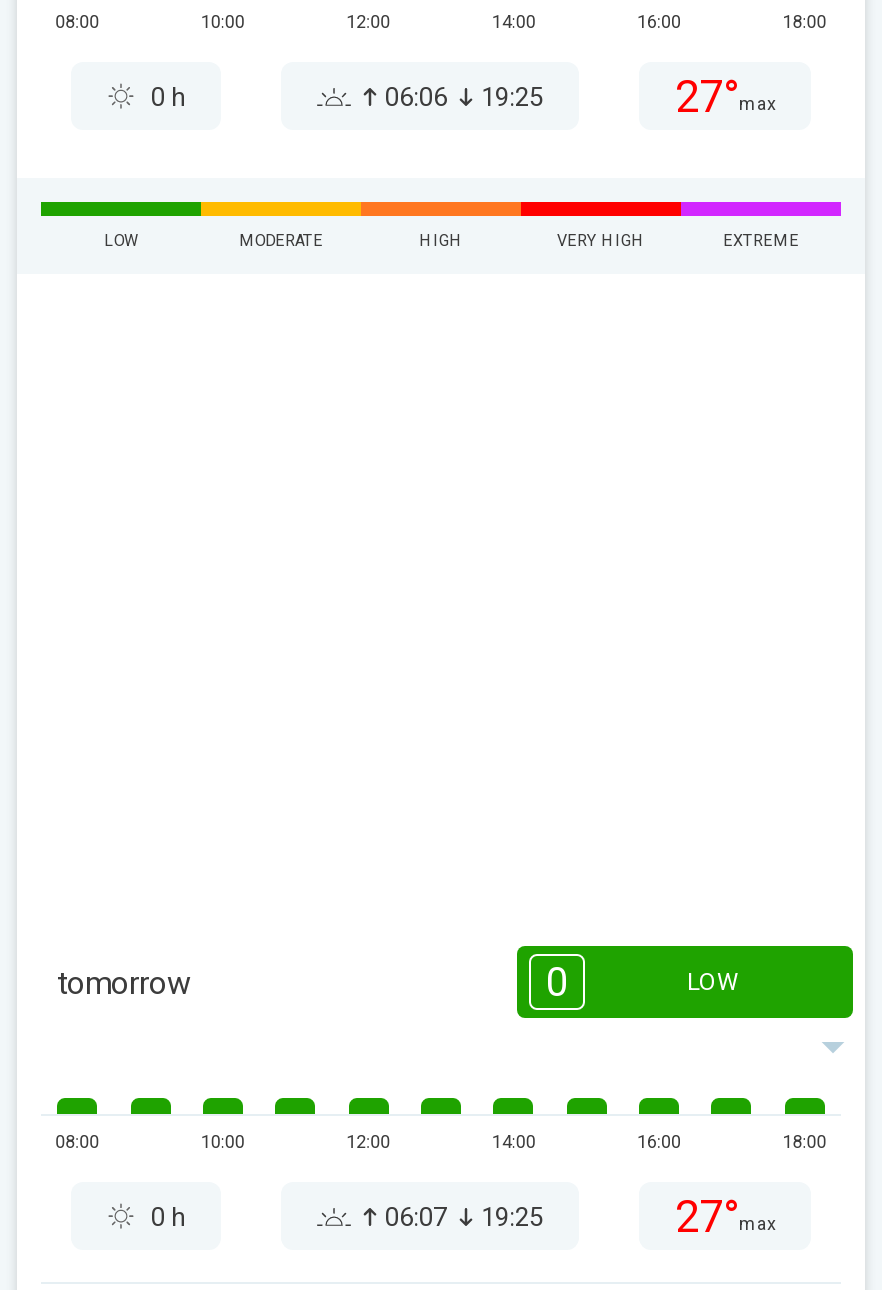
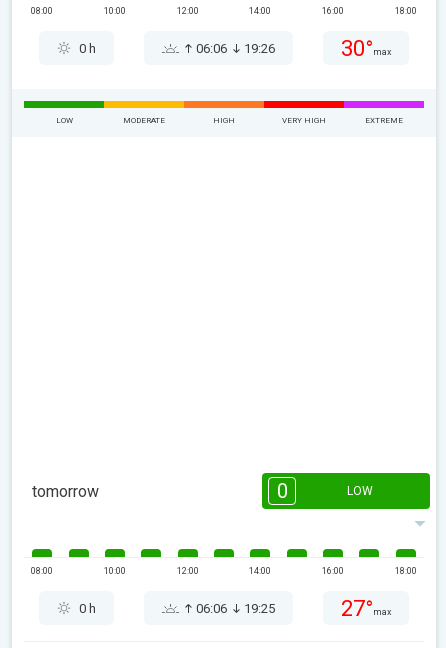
- 06:06 19:25
+ 06:06 19:26

- 27°max
+ 30°max

- 06:07 19:25
+ 06:06 19:25
